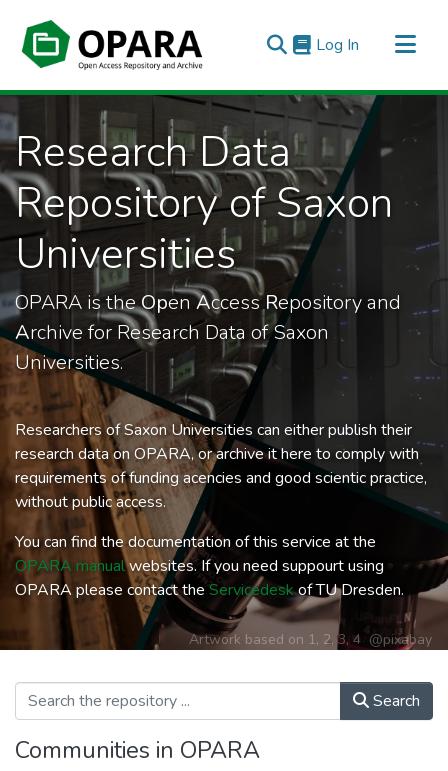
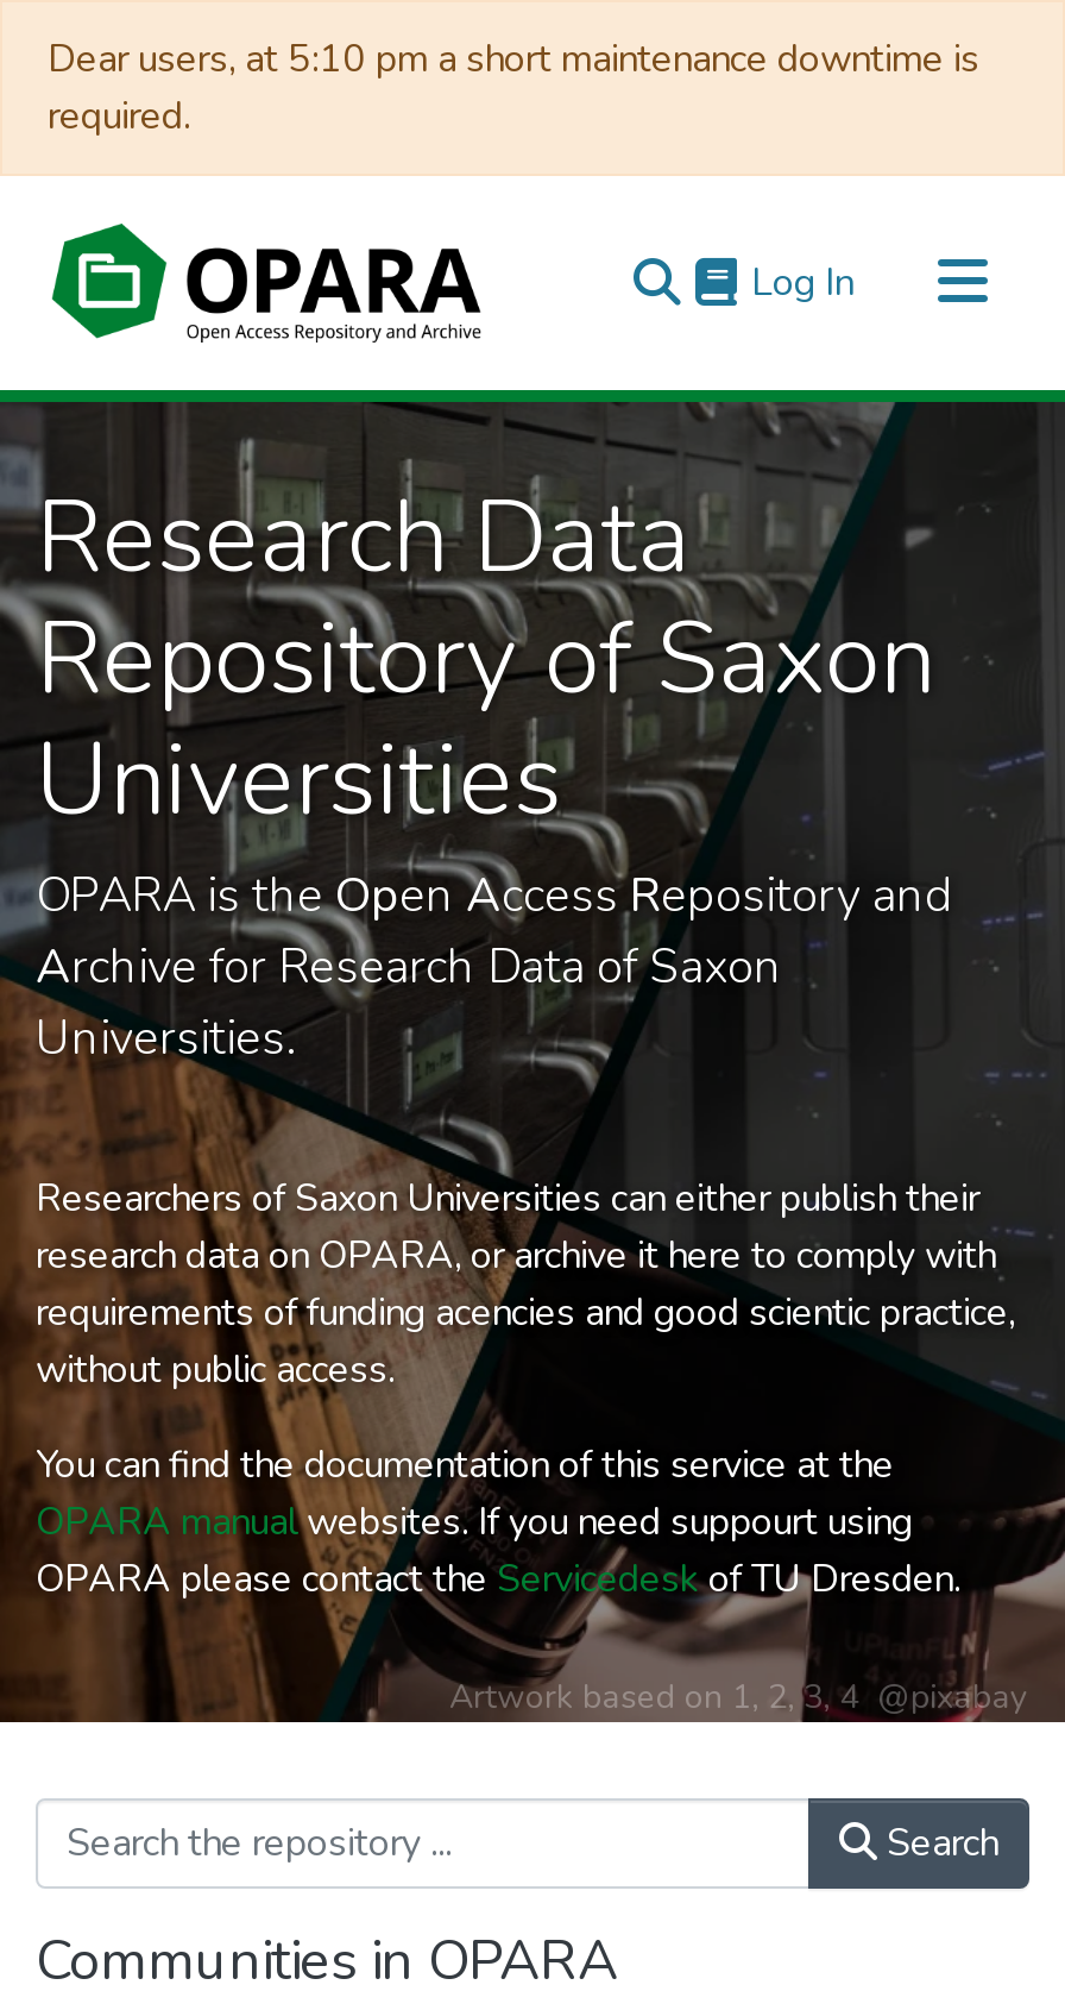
+ Dear users, at 5:10 pm a short maintenance downtime is
+ required.
